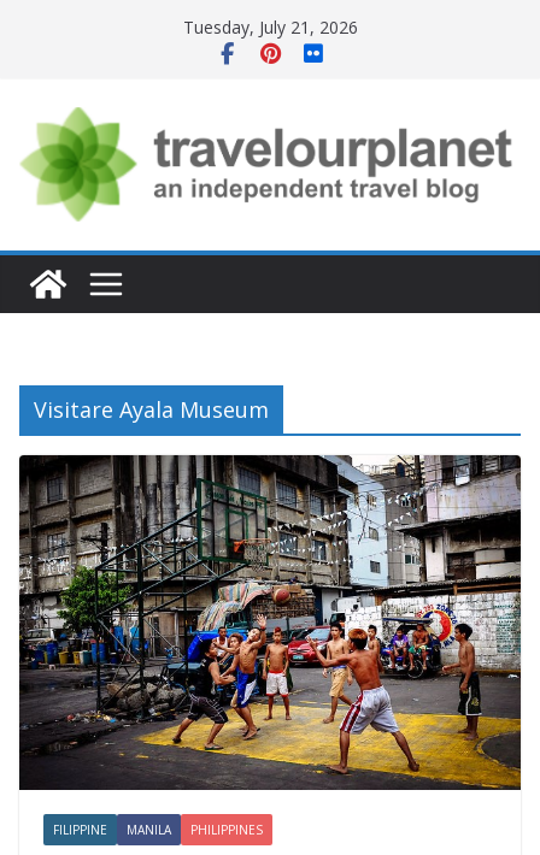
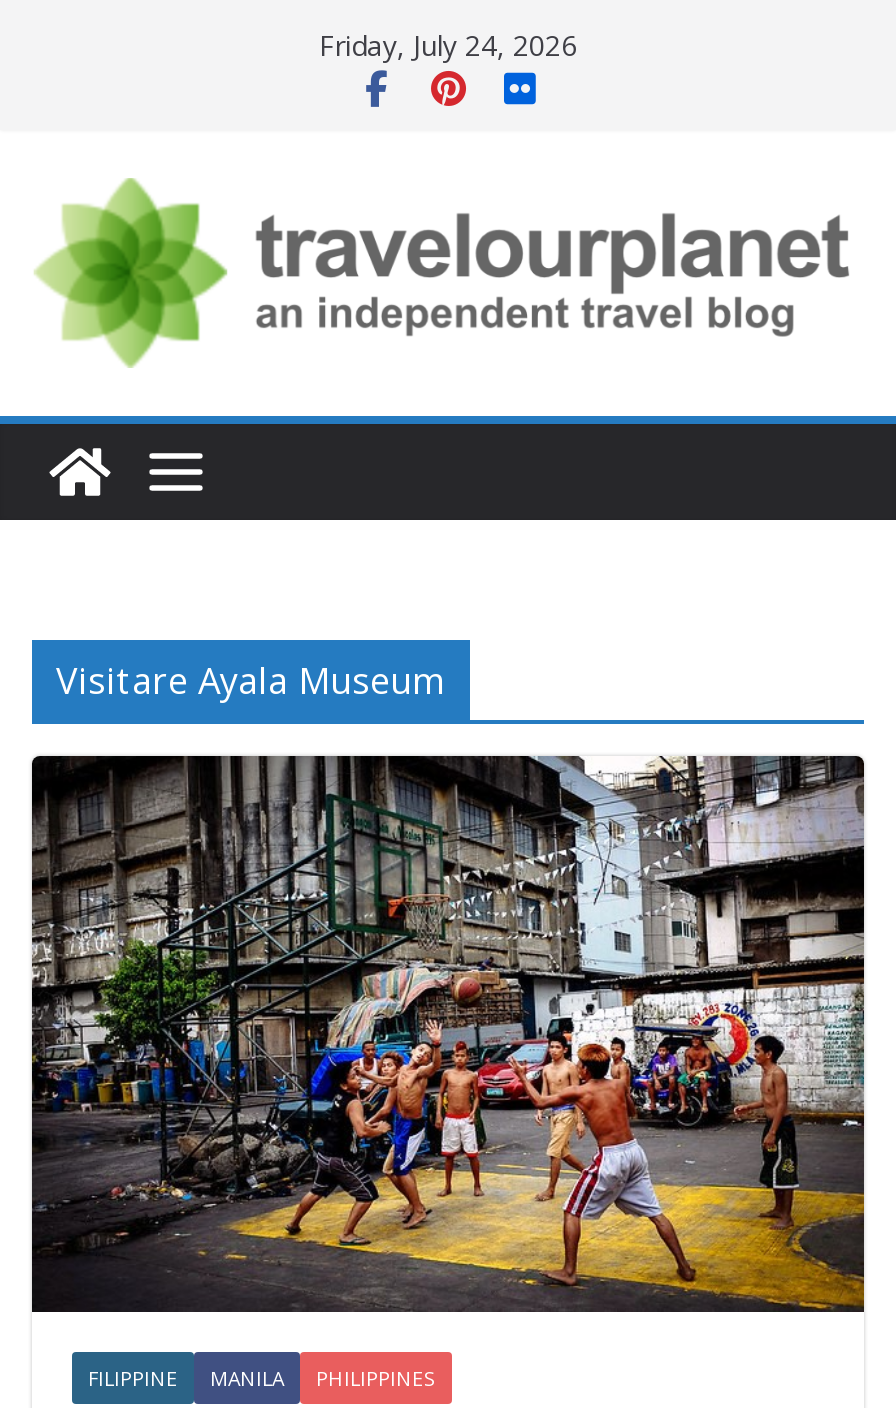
- Tuesday, July 21, 2026
+ Friday, July 24, 2026
